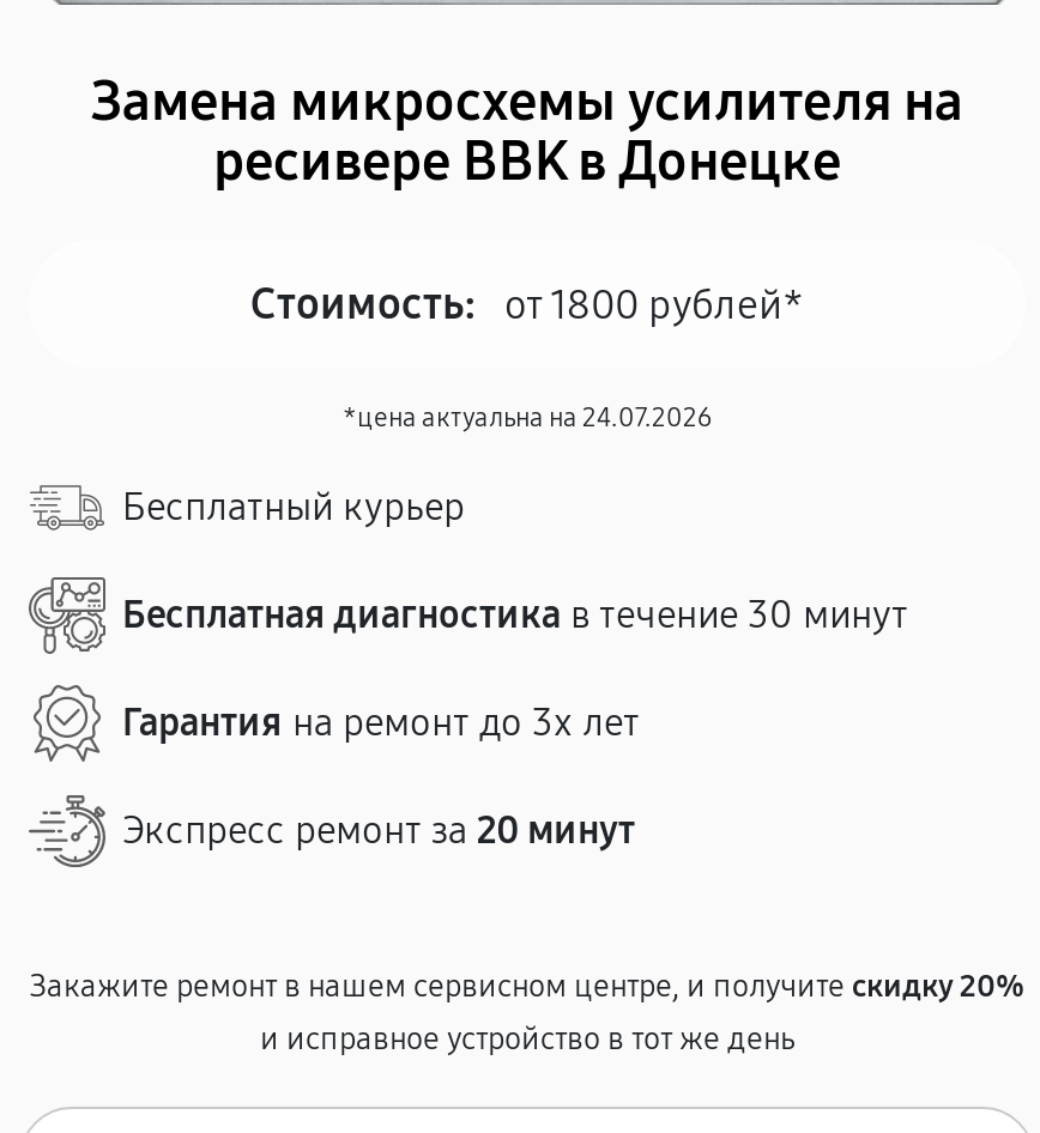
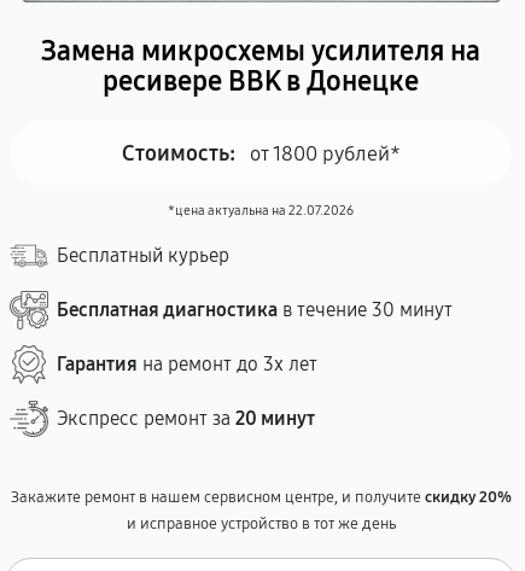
- *цена актуальна на 24.07.2026
+ *цена актуальна на 22.07.2026
